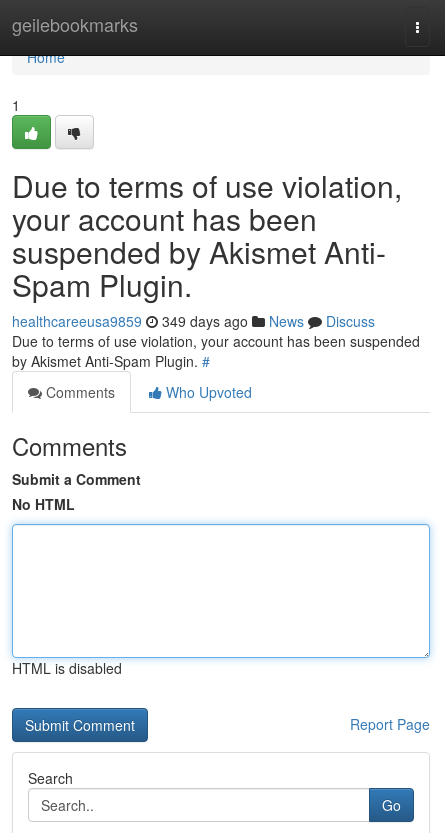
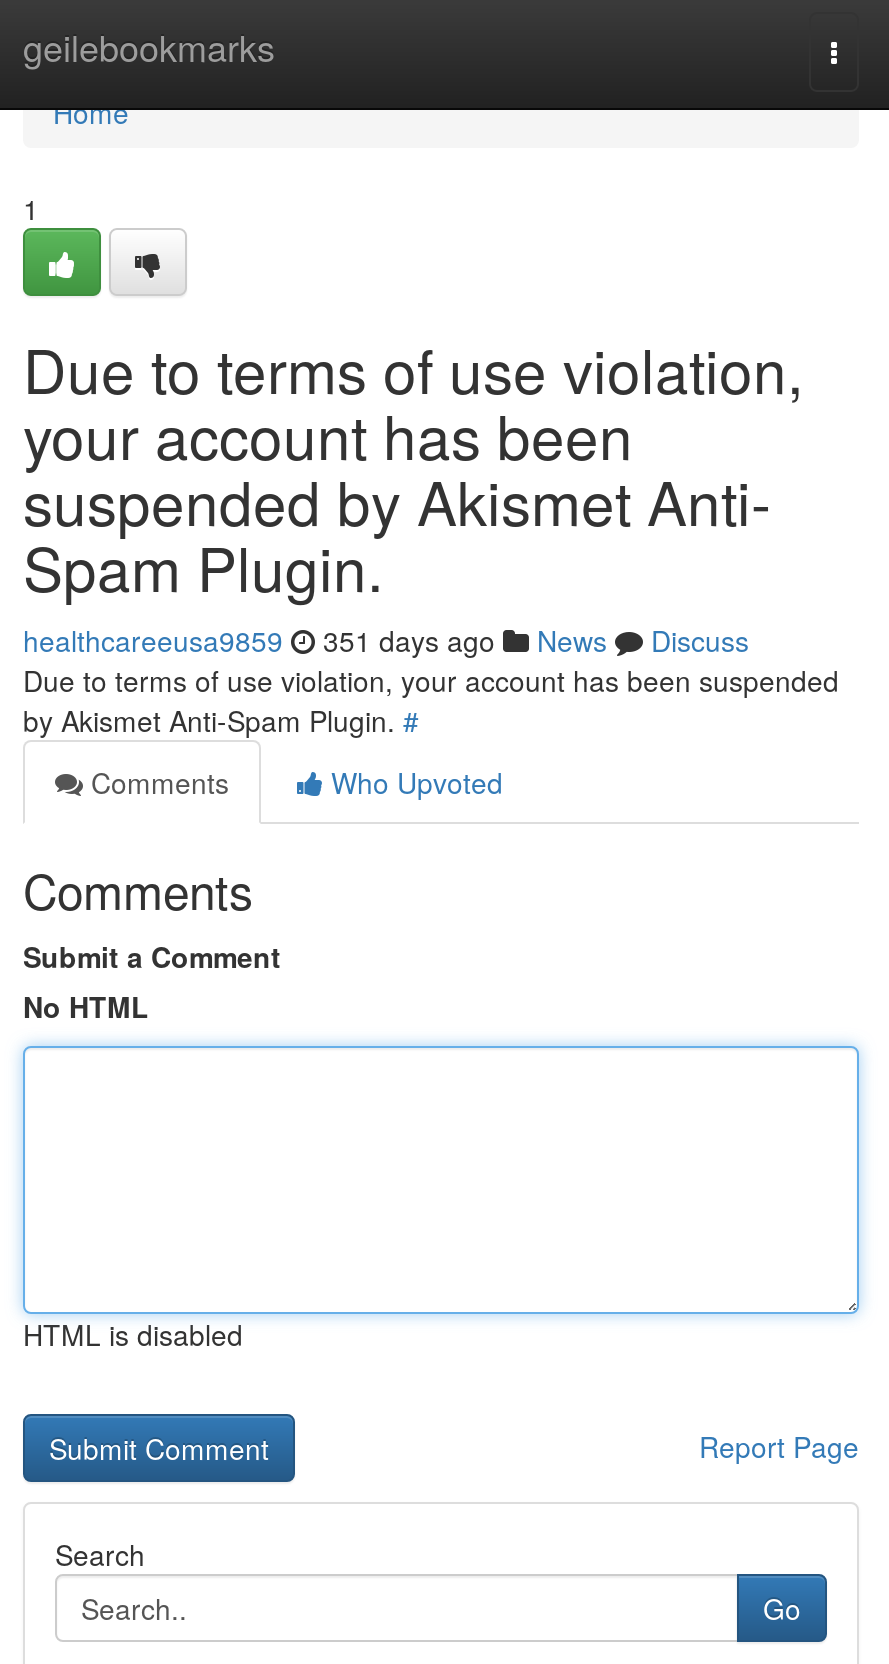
- healthcareeusa9859 349 days ago News Discuss
+ healthcareeusa9859 351 days ago News Discuss
